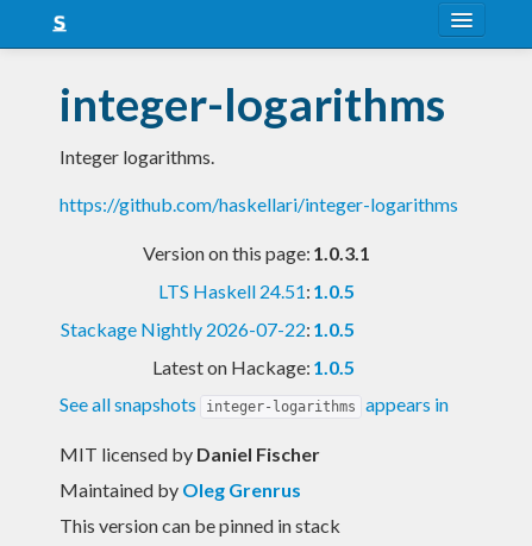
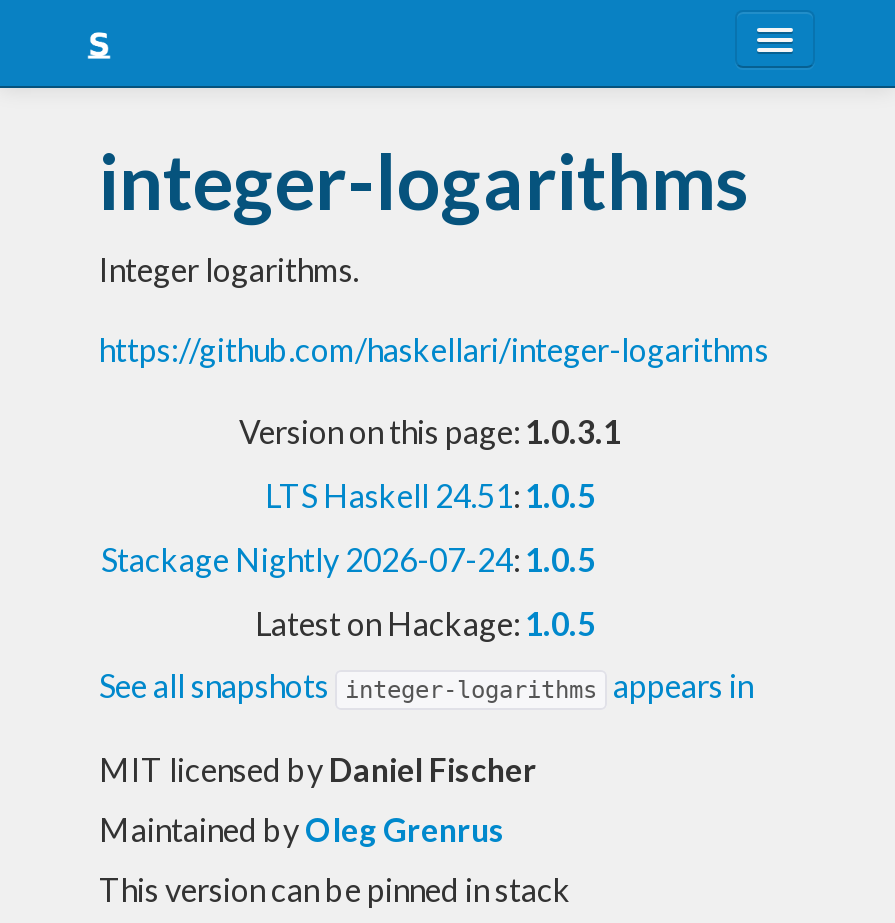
- Stackage Nightly 2026-07-22: 1.0.5
+ Stackage Nightly 2026-07-24: 1.0.5
